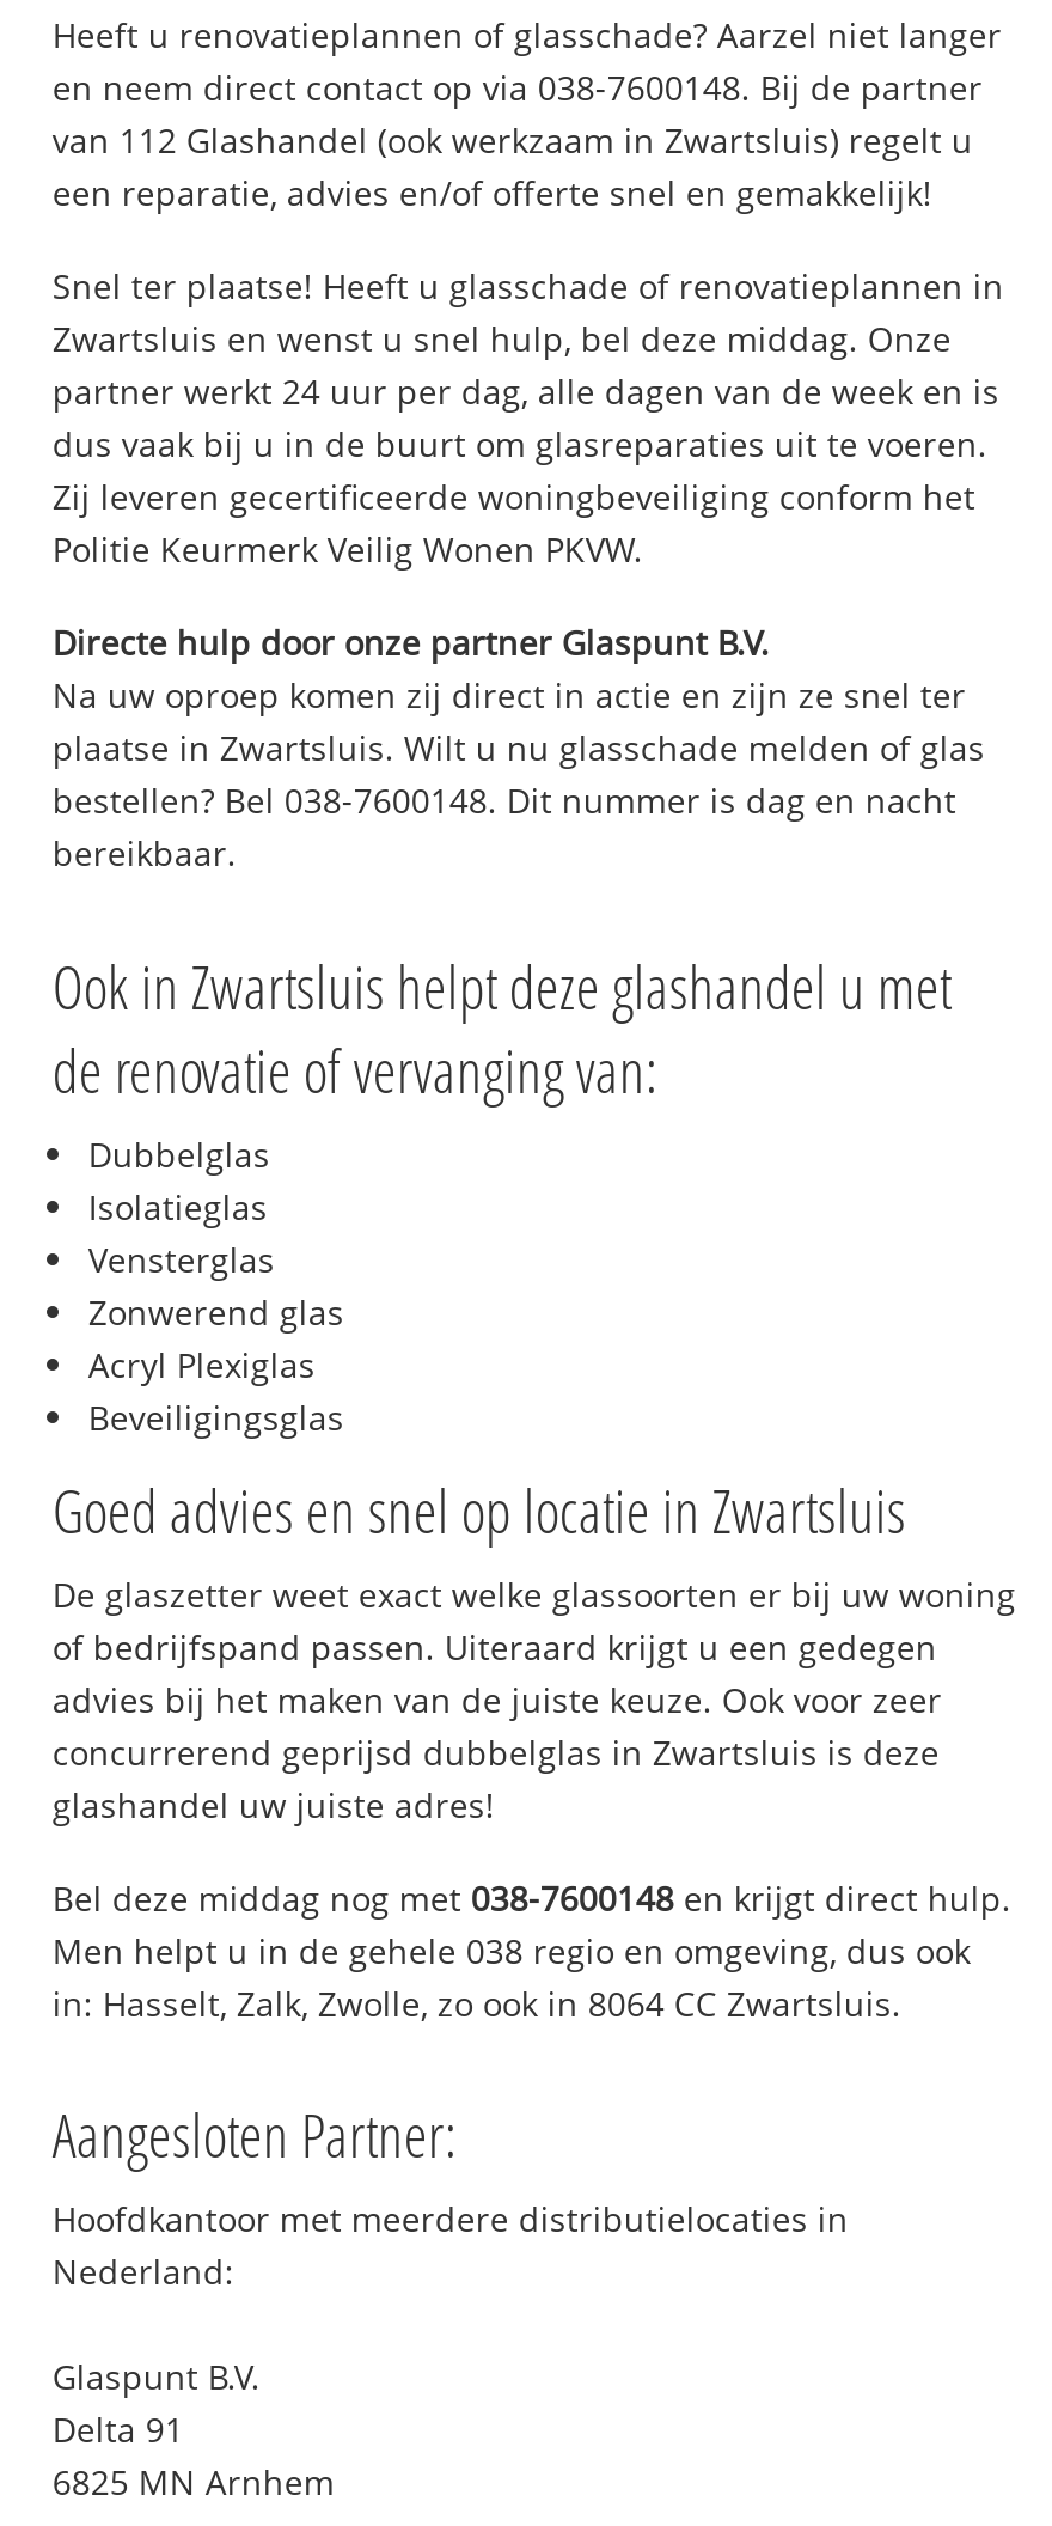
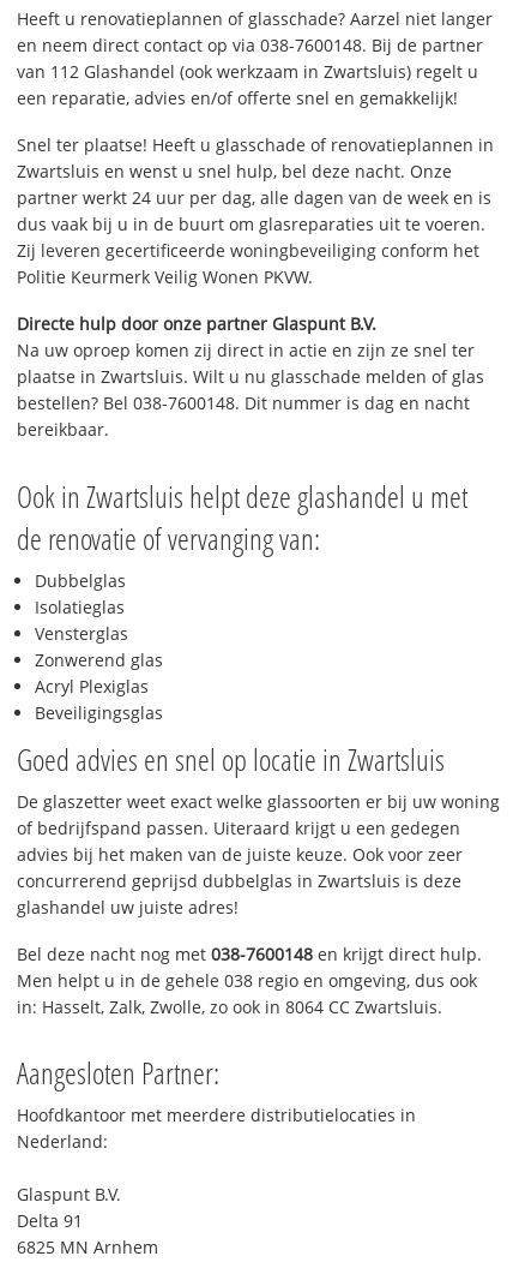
- Zwartsluis en wenst u snel hulp, bel deze middag. Onze
+ Zwartsluis en wenst u snel hulp, bel deze nacht. Onze

- Bel deze middag nog met 038-7600148 en krijgt direct hulp.
+ Bel deze nacht nog met 038-7600148 en krijgt direct hulp.
